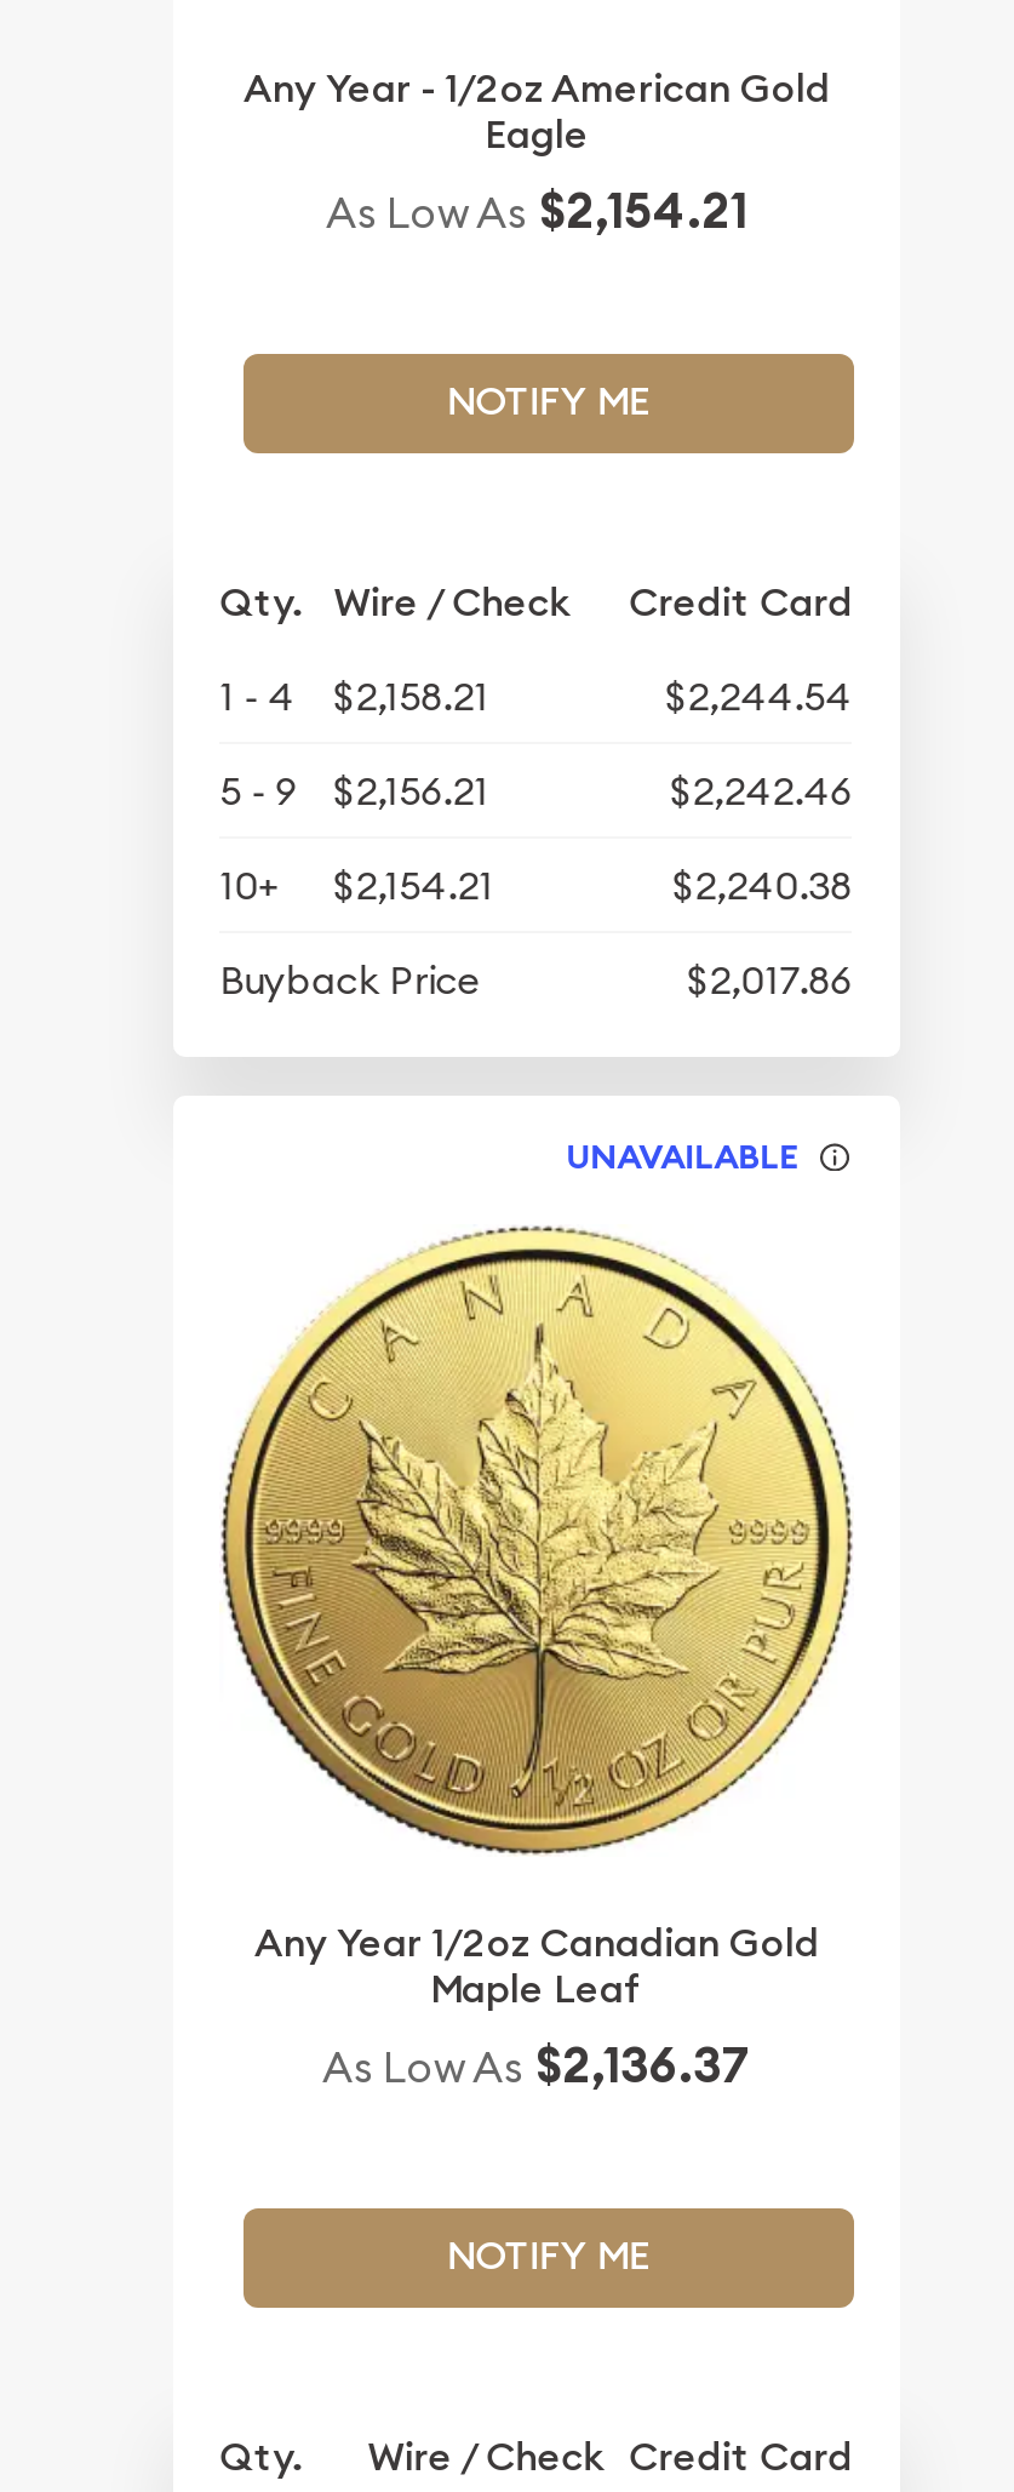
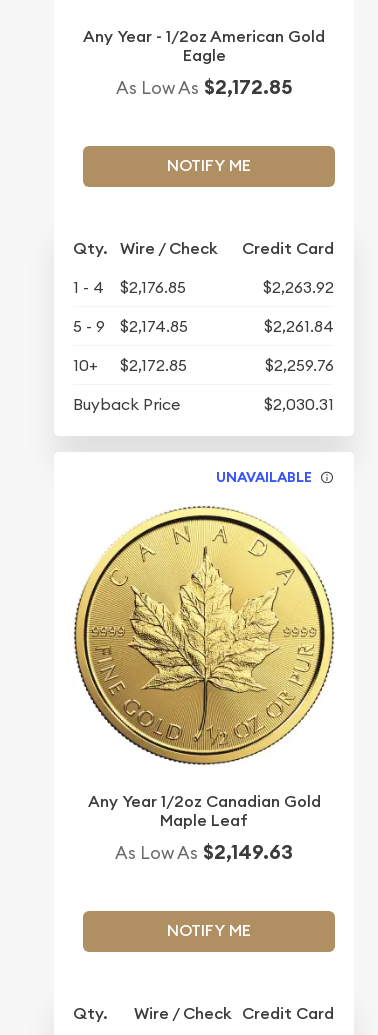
- As Low As $2,154.21
+ As Low As $2,172.85

- 1 - 4 $2,158.21
+ 1 - 4 $2,176.85

- $2,244.54
+ $2,263.92

- 5 - 9 $2,156.21
+ 5 - 9 $2,174.85

- $2,242.46
+ $2,261.84

- 10+ $2,154.21
+ 10+ $2,172.85

- $2,240.38
+ $2,259.76

- $2,017.86
+ $2,030.31

- As Low As $2,136.37
+ As Low As $2,149.63
